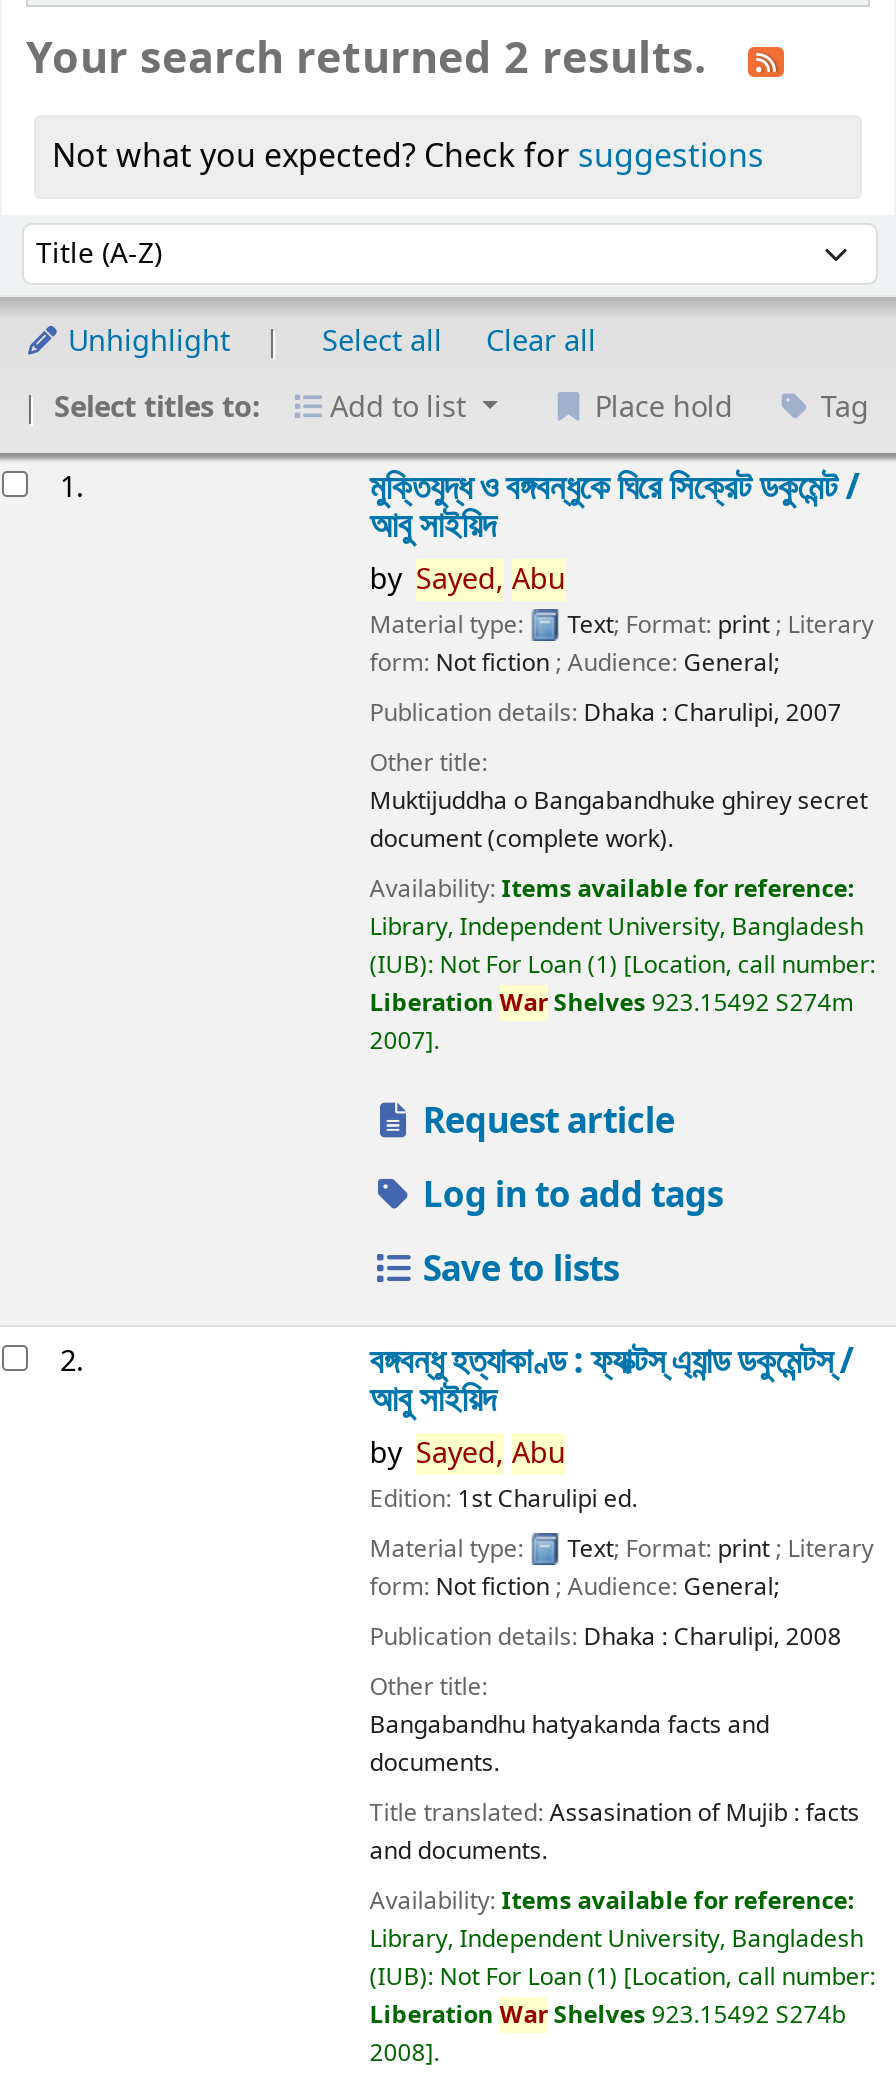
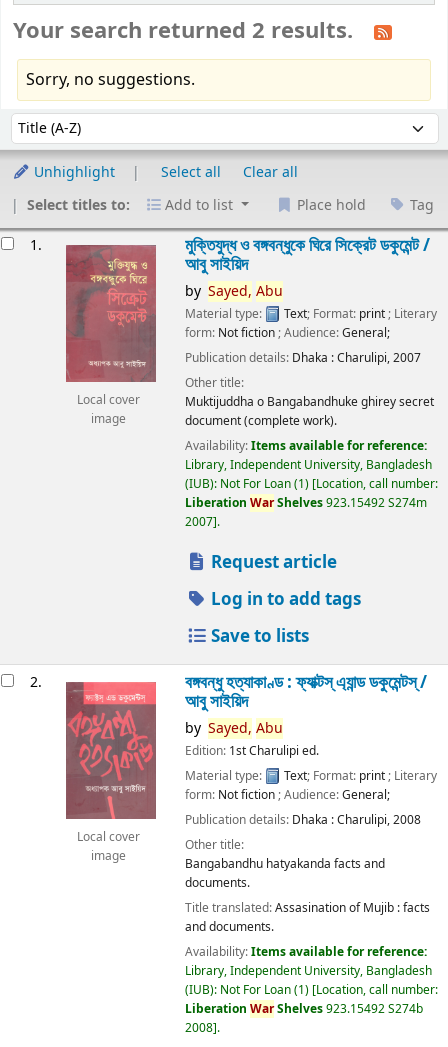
- Not what you expected? Check for suggestions
+ Sorry, no suggestions.

+ [image]
+ Local cover
+ image

+ [image]
+ Local cover
+ image
